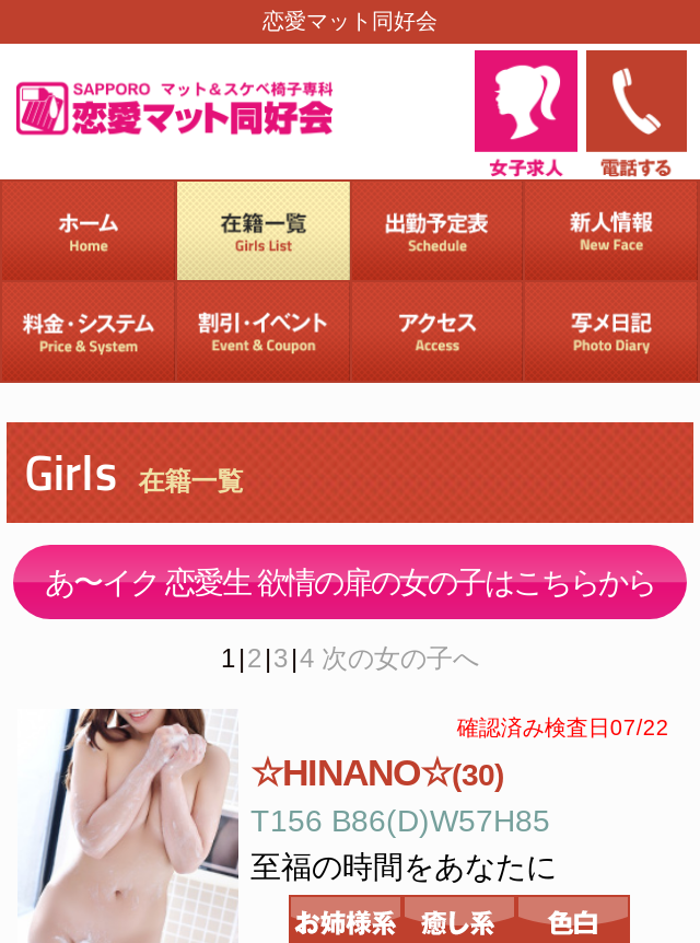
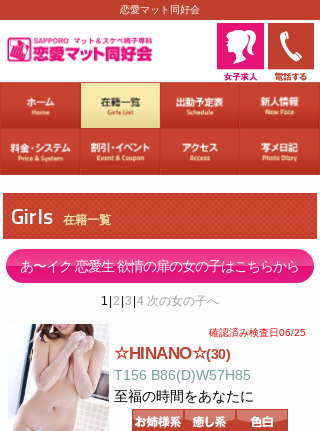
- 確認済み検査日07/22
+ 確認済み検査日06/25
